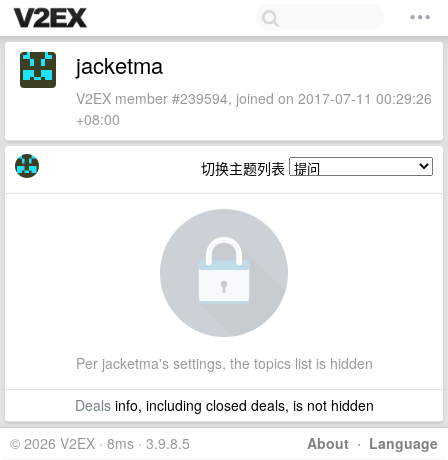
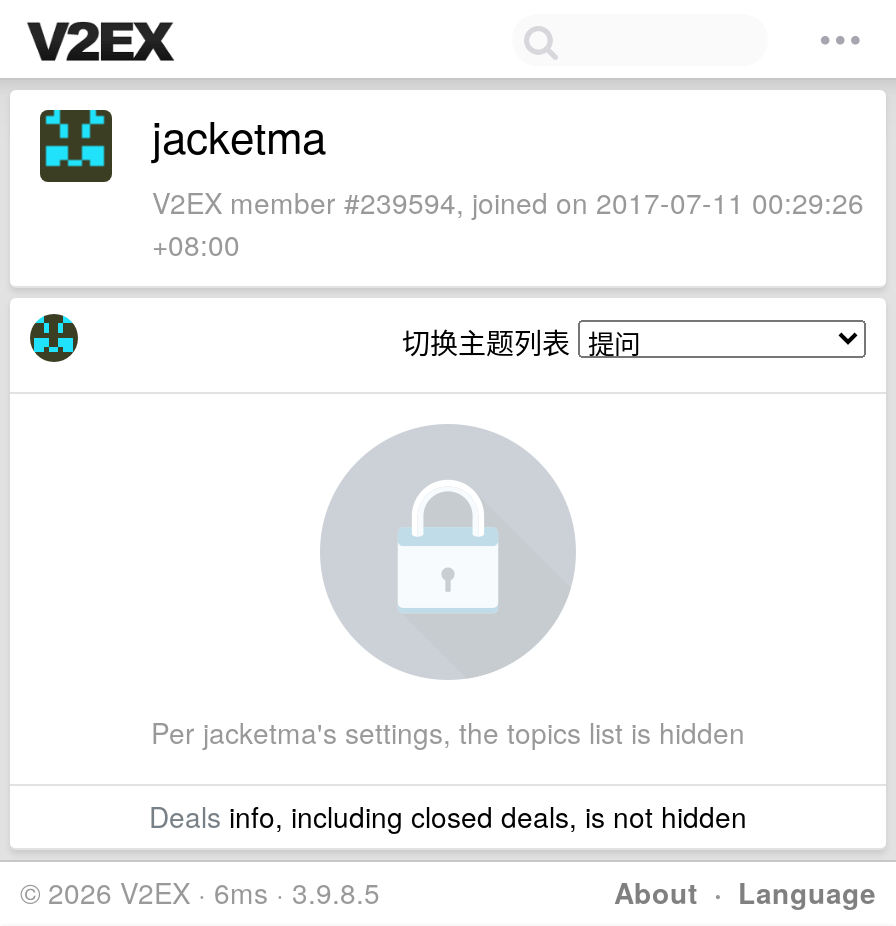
- © 2026 V2EX · 8ms · 3.9.8.5
+ © 2026 V2EX · 6ms · 3.9.8.5
